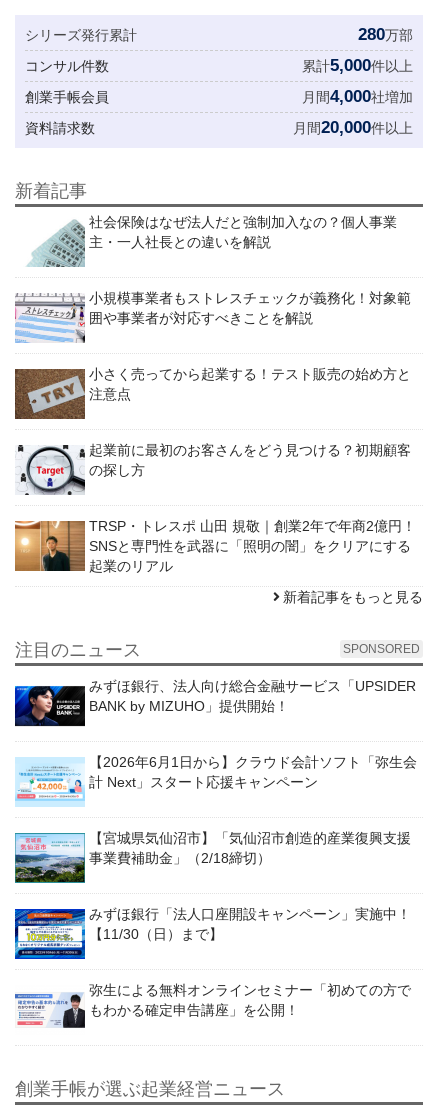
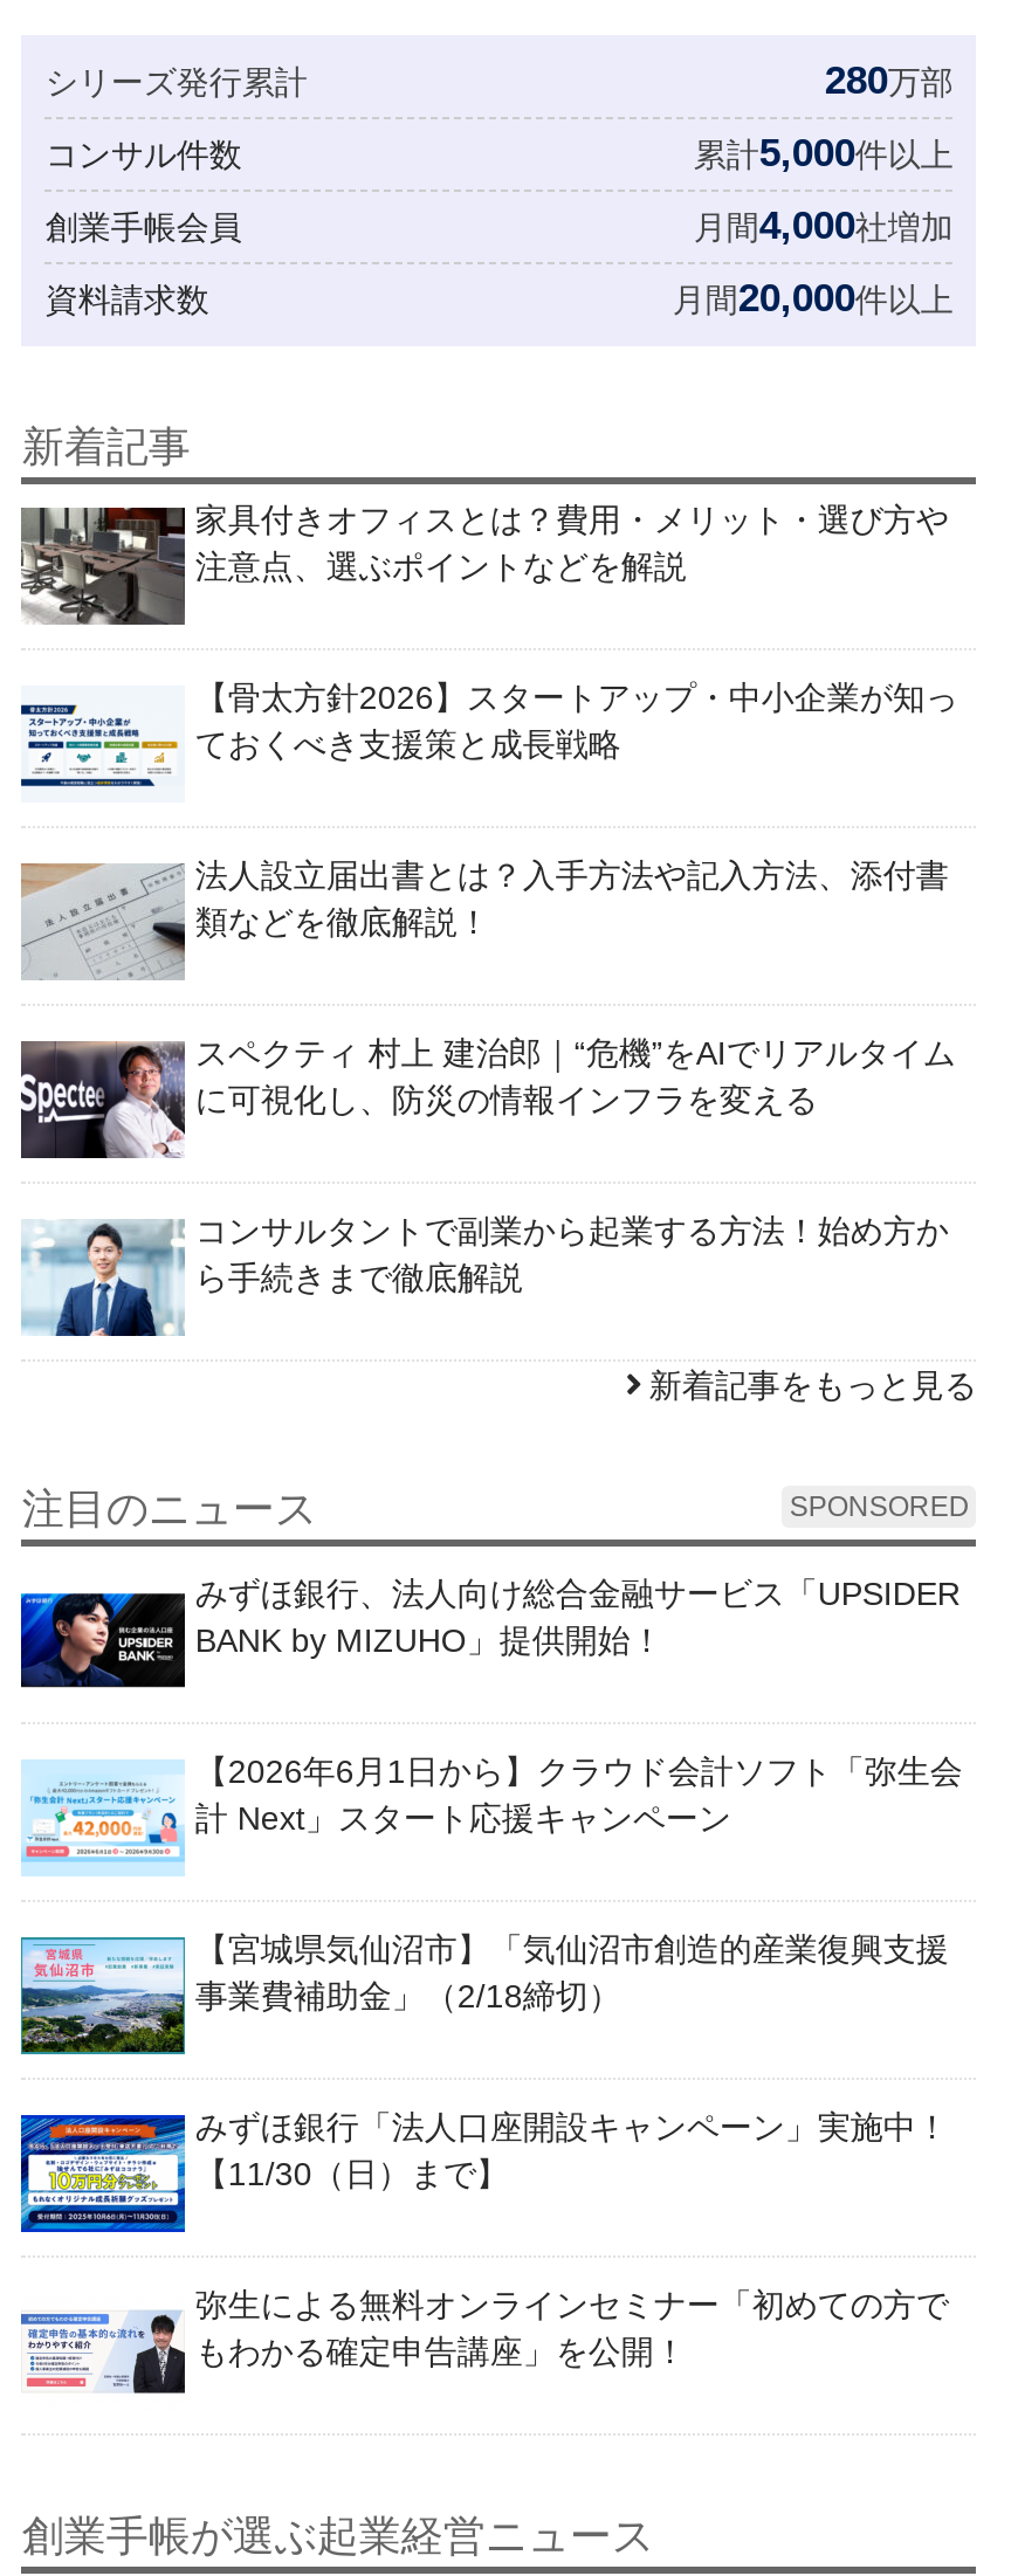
- [image]
- 社会保険はなぜ法人だと強制加入なの？個人事業
- 主・一人社長との違いを解説
+ [image]
+ 家具付きオフィスとは？費用・メリット・選び方や
+ 注意点、選ぶポイントなどを解説

- [image]
- 小規模事業者もストレスチェックが義務化！対象範
- 囲や事業者が対応すべきことを解説
+ [image]
+ 【骨太方針2026】スタートアップ・中小企業が知っ
+ ておくべき支援策と成長戦略

- [image]
- 小さく売ってから起業する！テスト販売の始め方と
- 注意点
+ [image]
+ 法人設立届出書とは？入手方法や記入方法、添付書
+ 類などを徹底解説！

- [image]
- 起業前に最初のお客さんをどう見つける？初期顧客
- の探し方
+ [image]
+ スペクティ 村上 建治郎｜“危機”をAIでリアルタイム
+ に可視化し、防災の情報インフラを変える

- [image]
- TRSP・トレスポ 山田 規敬｜創業2年で年商2億円！
- SNSと専門性を武器に「照明の闇」をクリアにする
- 起業のリアル
+ [image]
+ コンサルタントで副業から起業する方法！始め方か
+ ら手続きまで徹底解説
